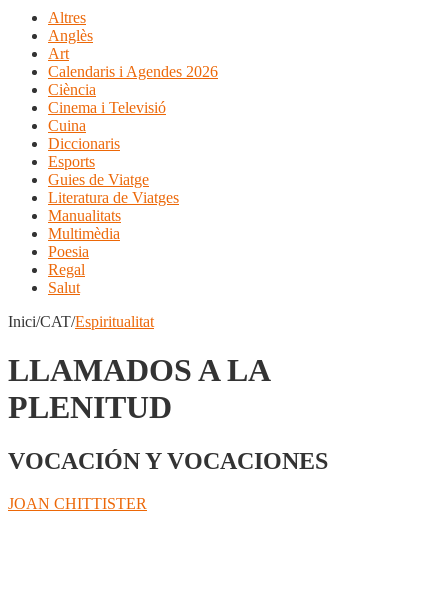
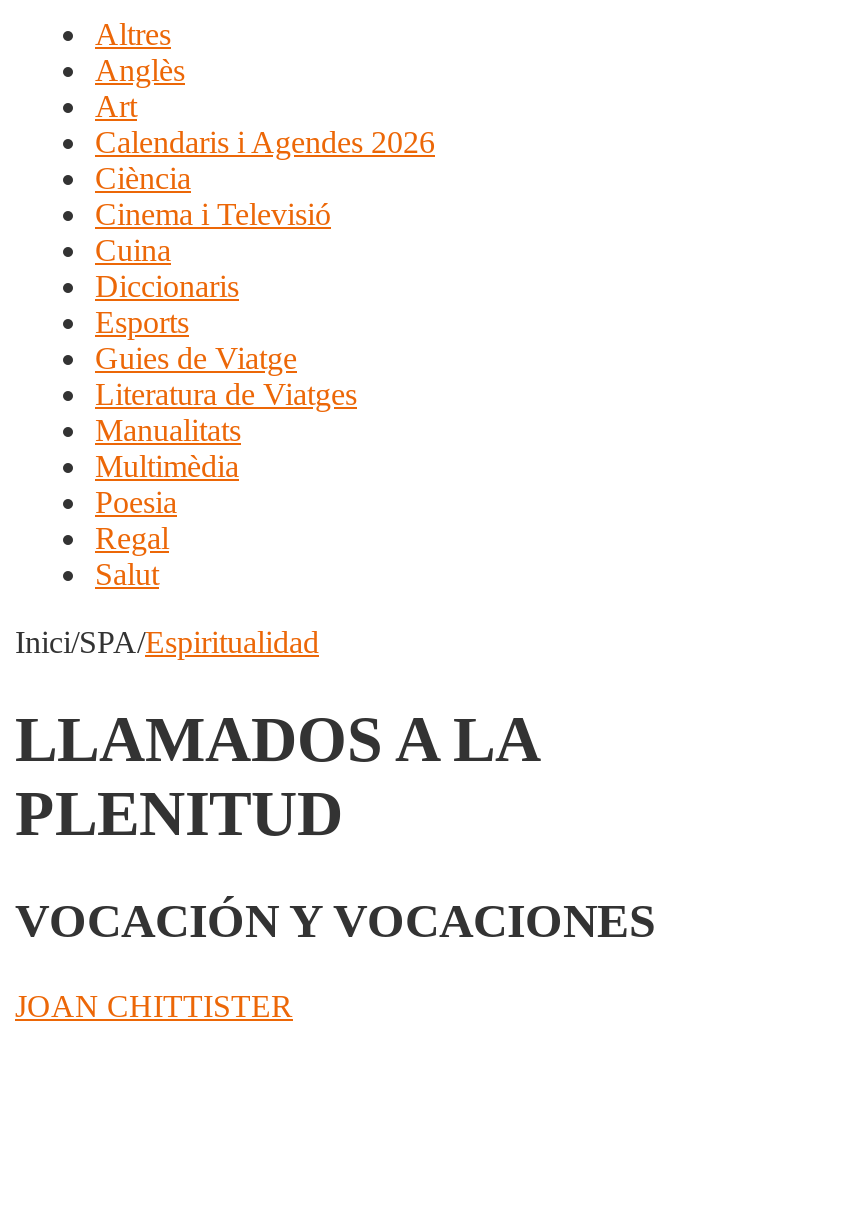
- Inici/CAT/Espiritualitat
+ Inici/SPA/Espiritualidad
